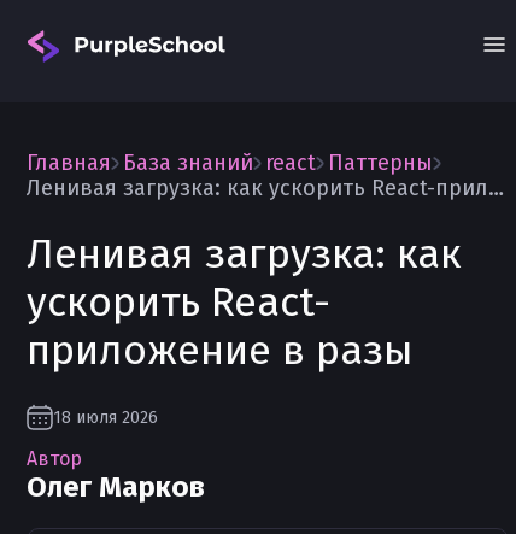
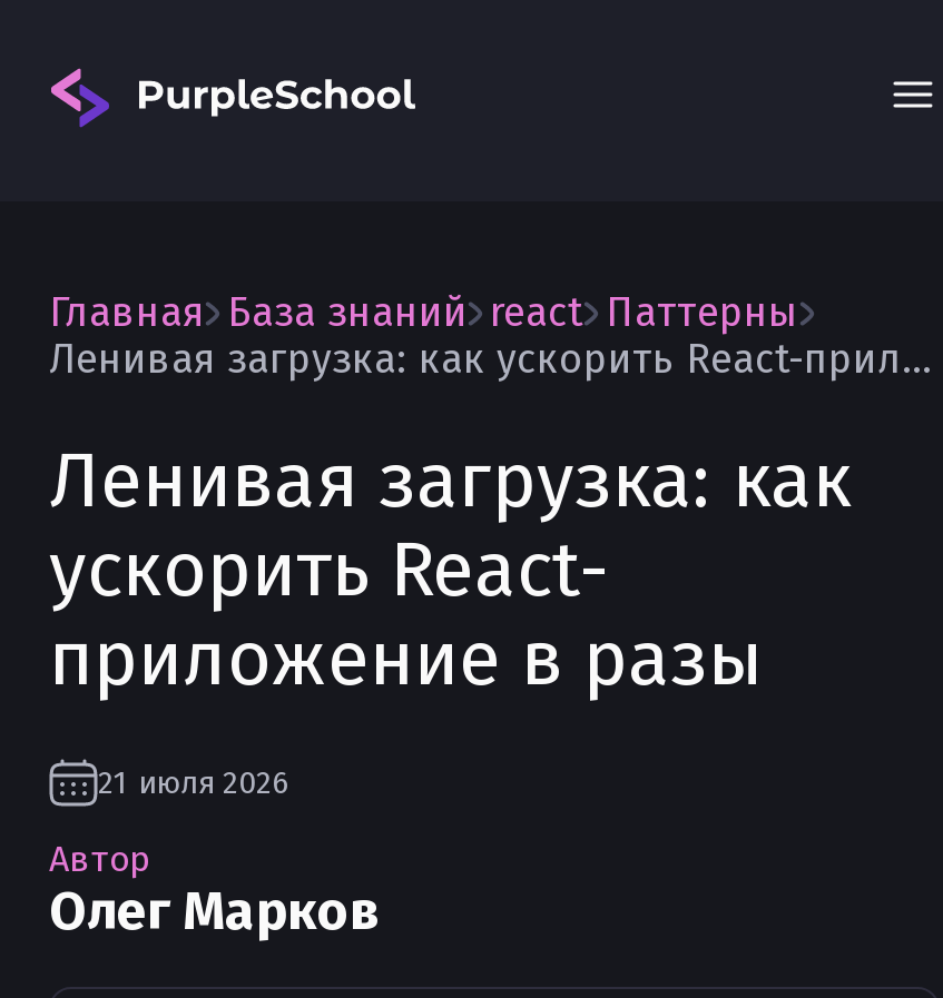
- 18 июля 2026
+ 21 июля 2026
